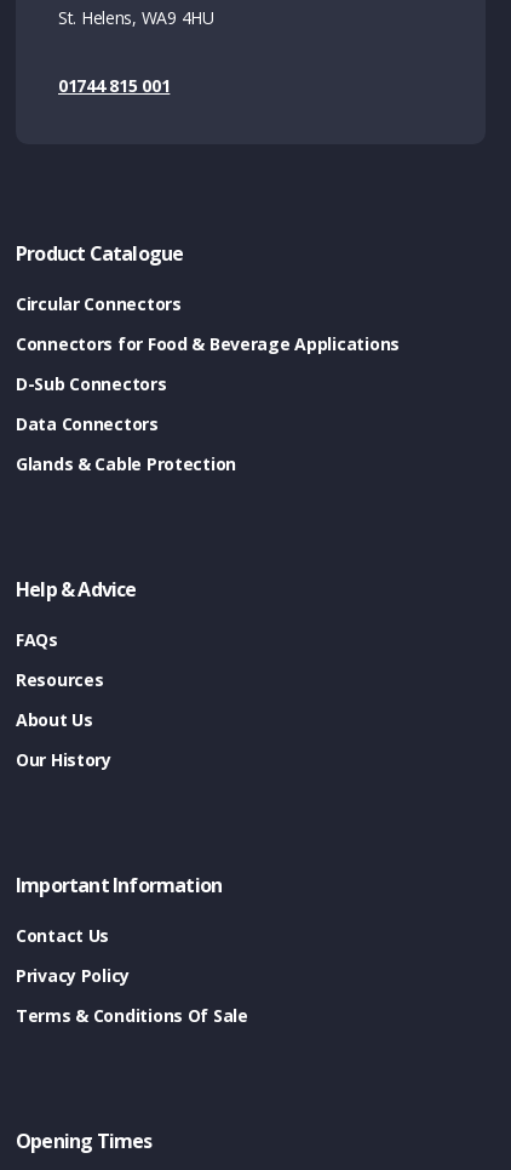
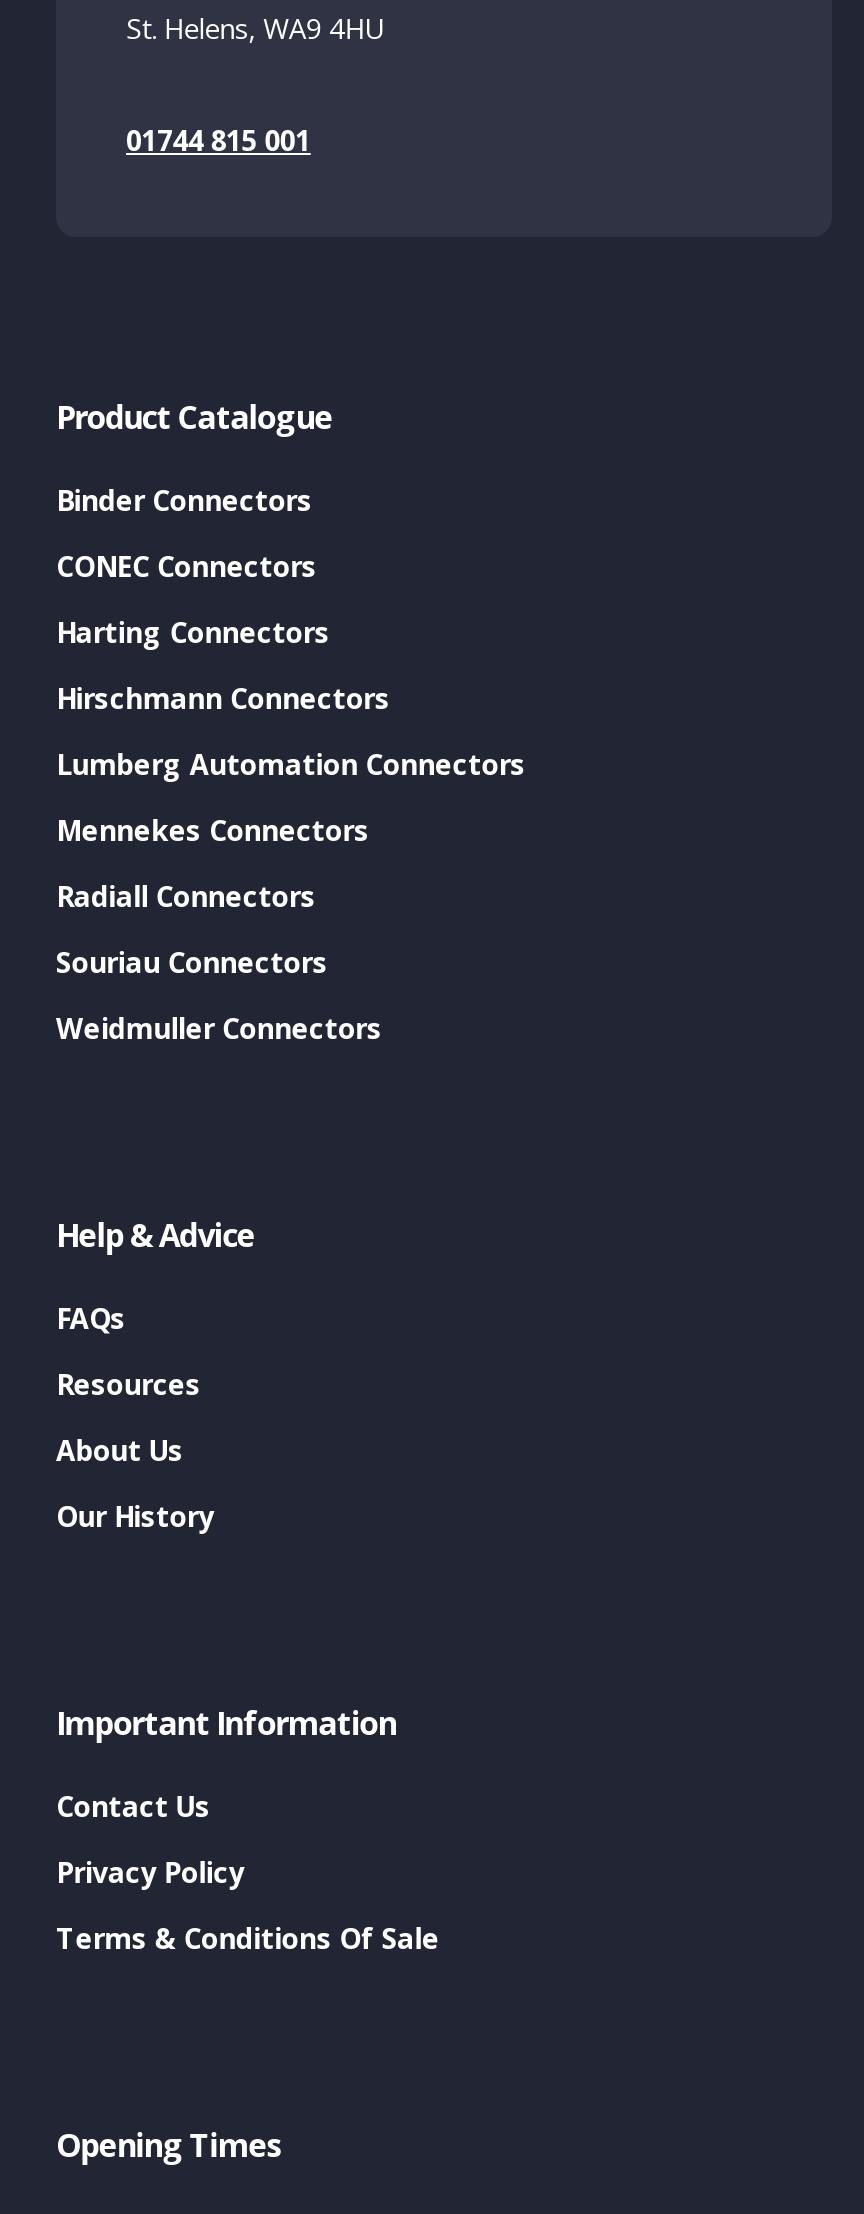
- Circular Connectors
- Connectors for Food & Beverage Applications
- D-Sub Connectors
- Data Connectors
- Glands & Cable Protection
+ Binder Connectors
+ CONEC Connectors
+ Harting Connectors
+ Hirschmann Connectors
+ Lumberg Automation Connectors
+ Mennekes Connectors
+ Radiall Connectors
+ Souriau Connectors
+ Weidmuller Connectors
